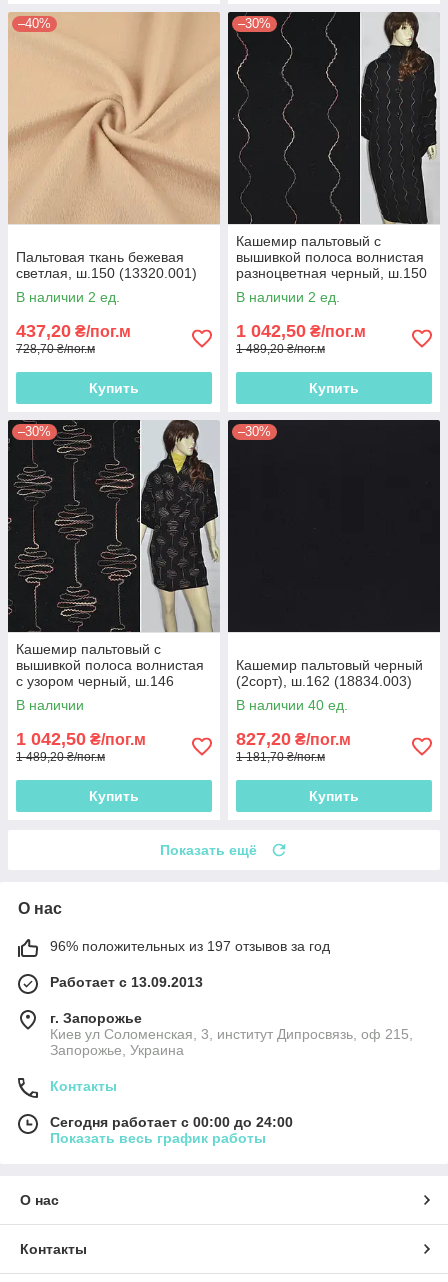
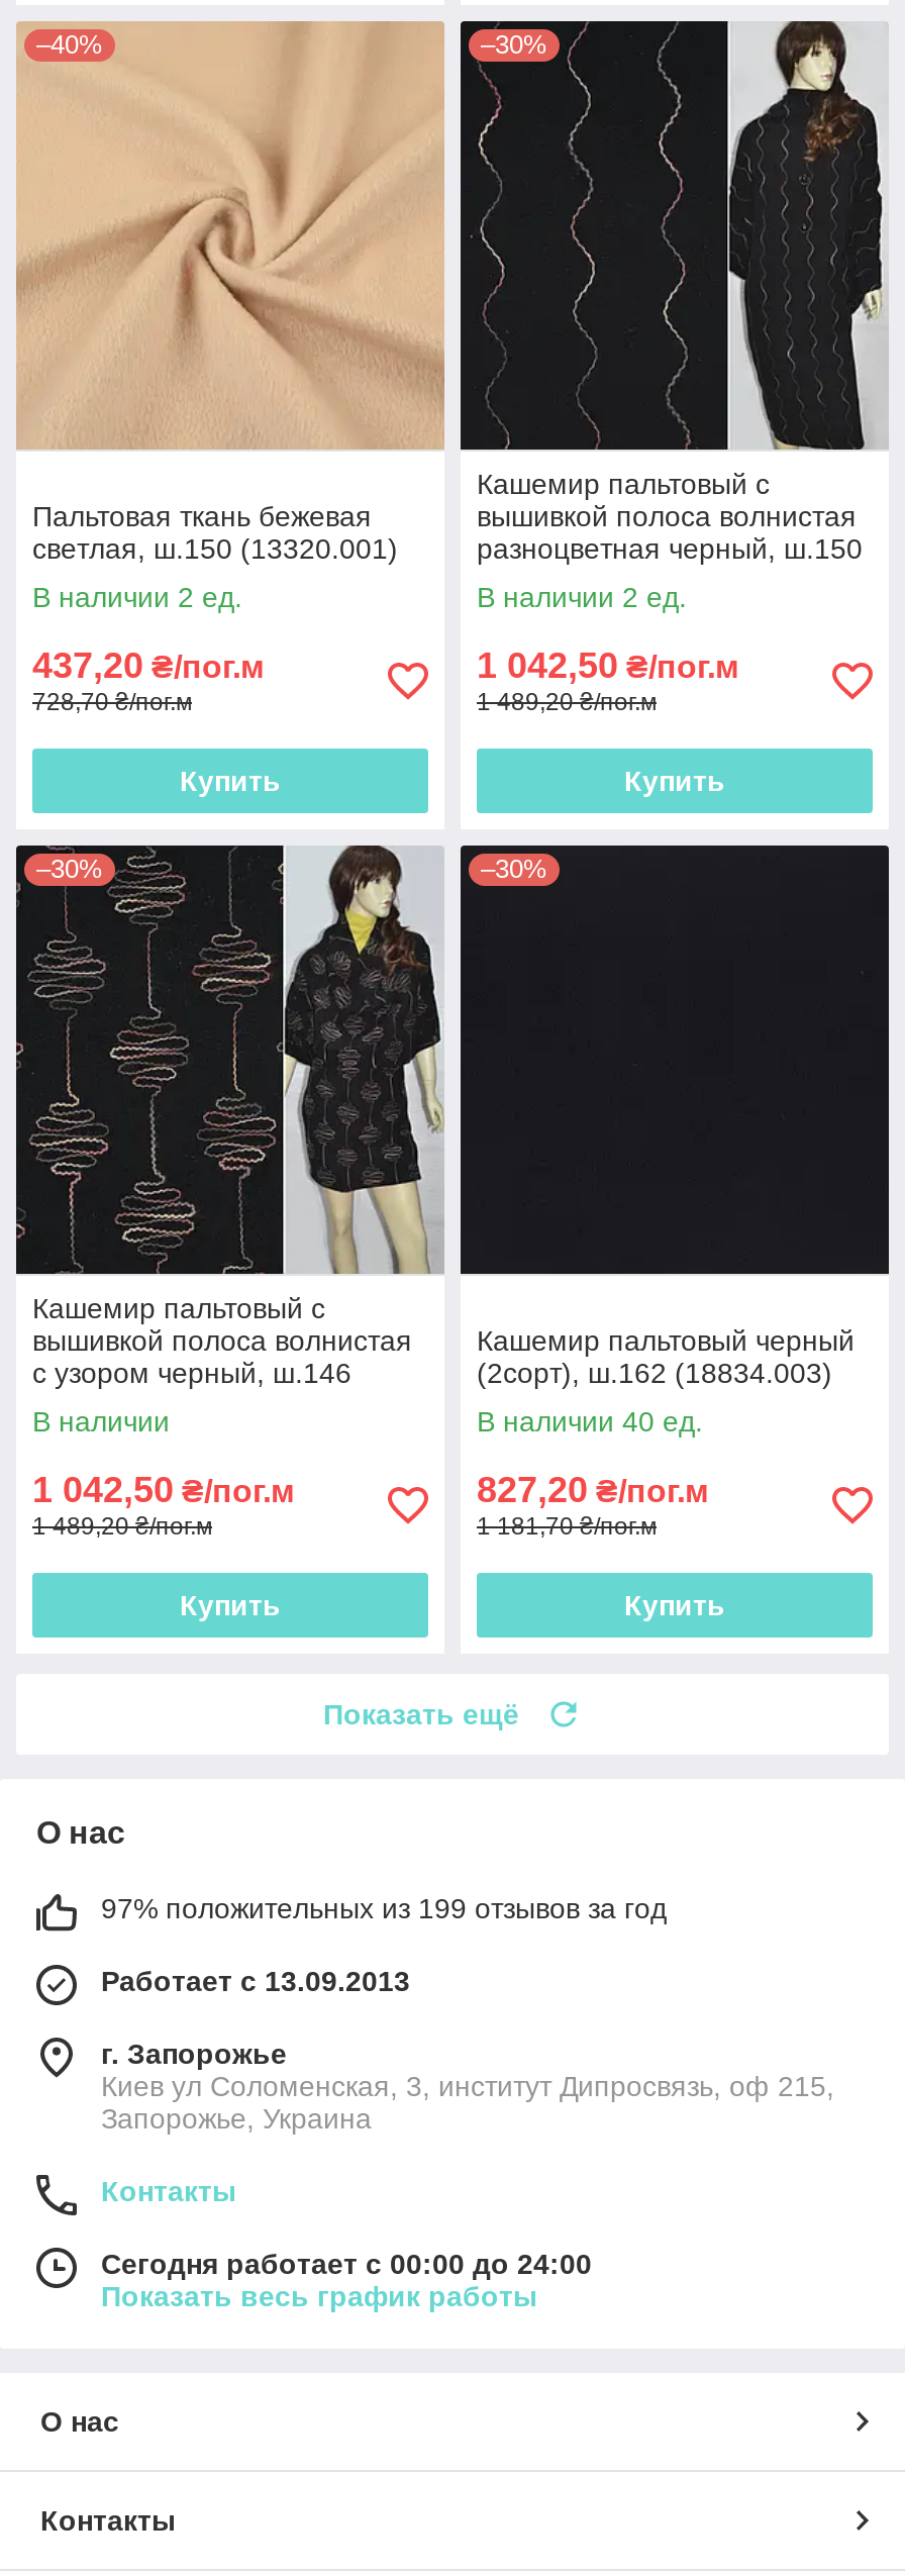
- 96% положительных из 197 отзывов за год
+ 97% положительных из 199 отзывов за год
